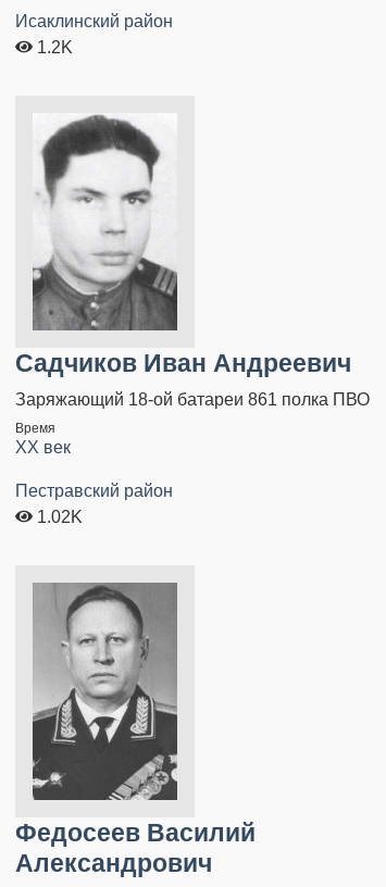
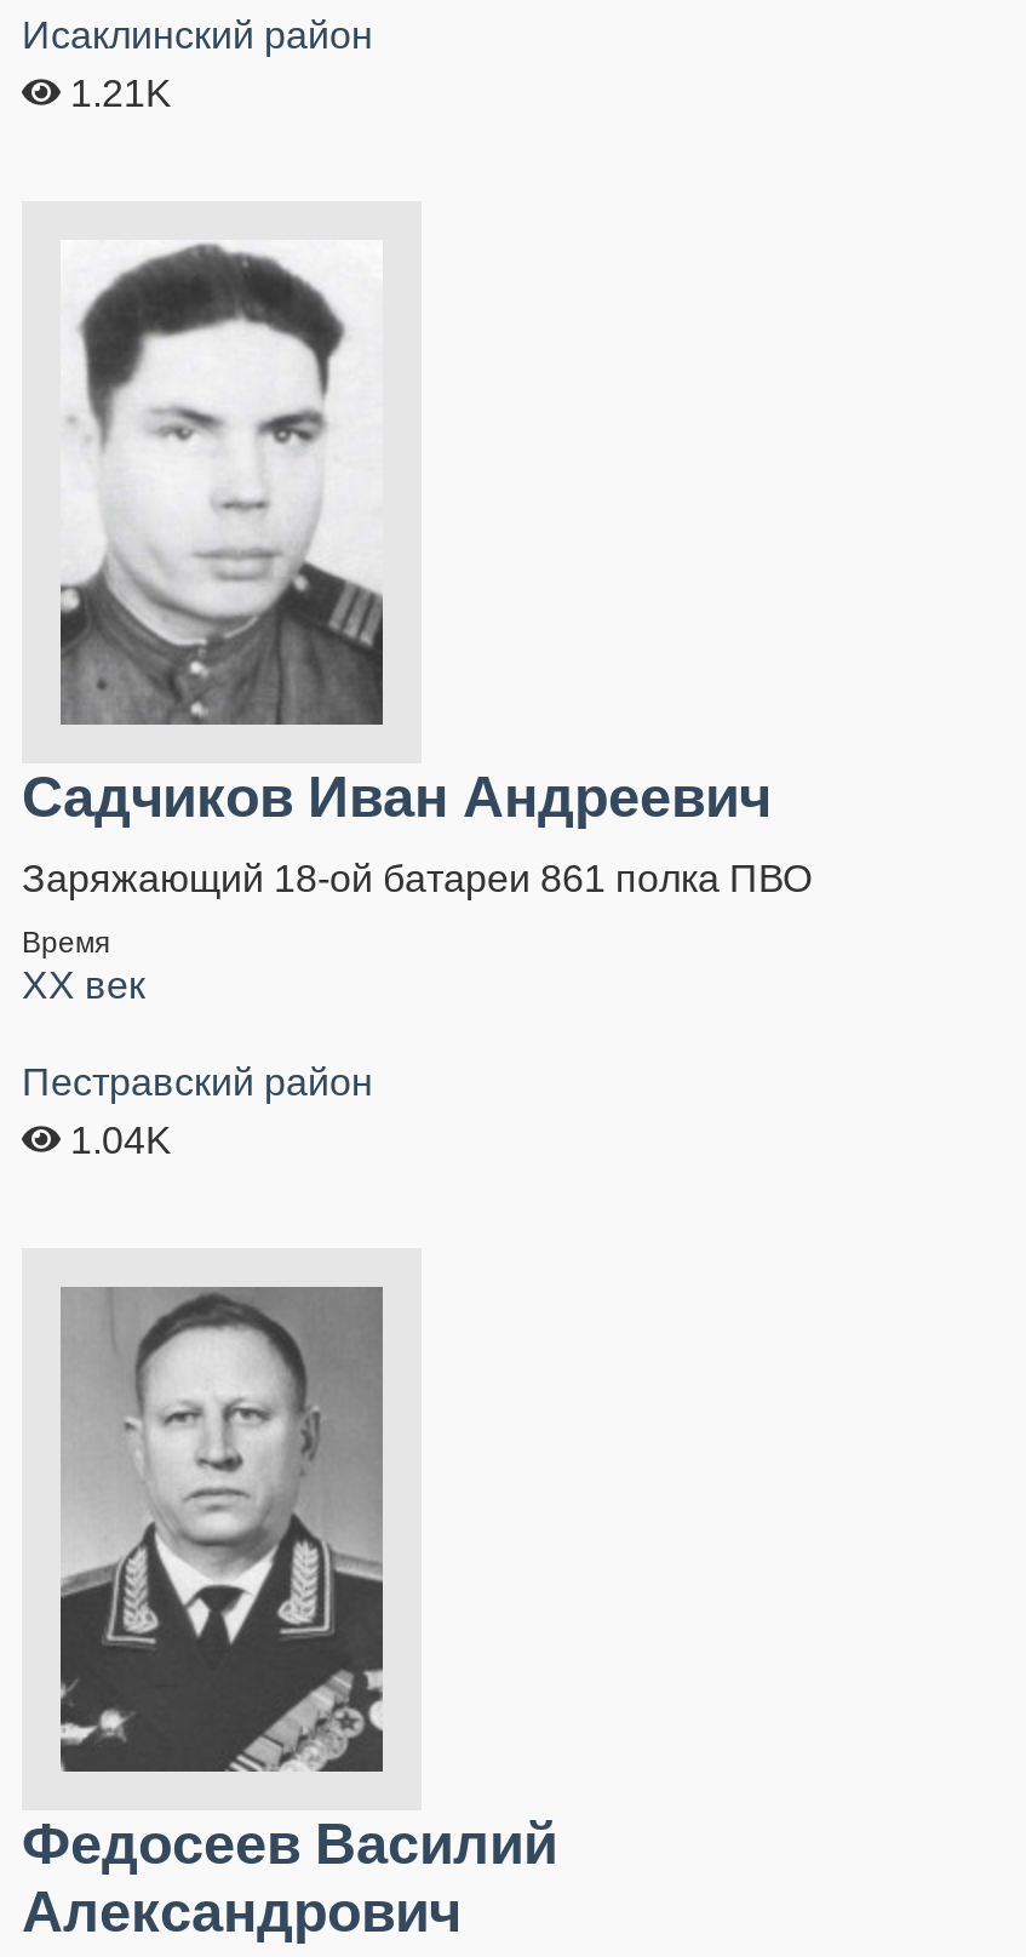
- 1.2K
+ 1.21K

- 1.02K
+ 1.04K
